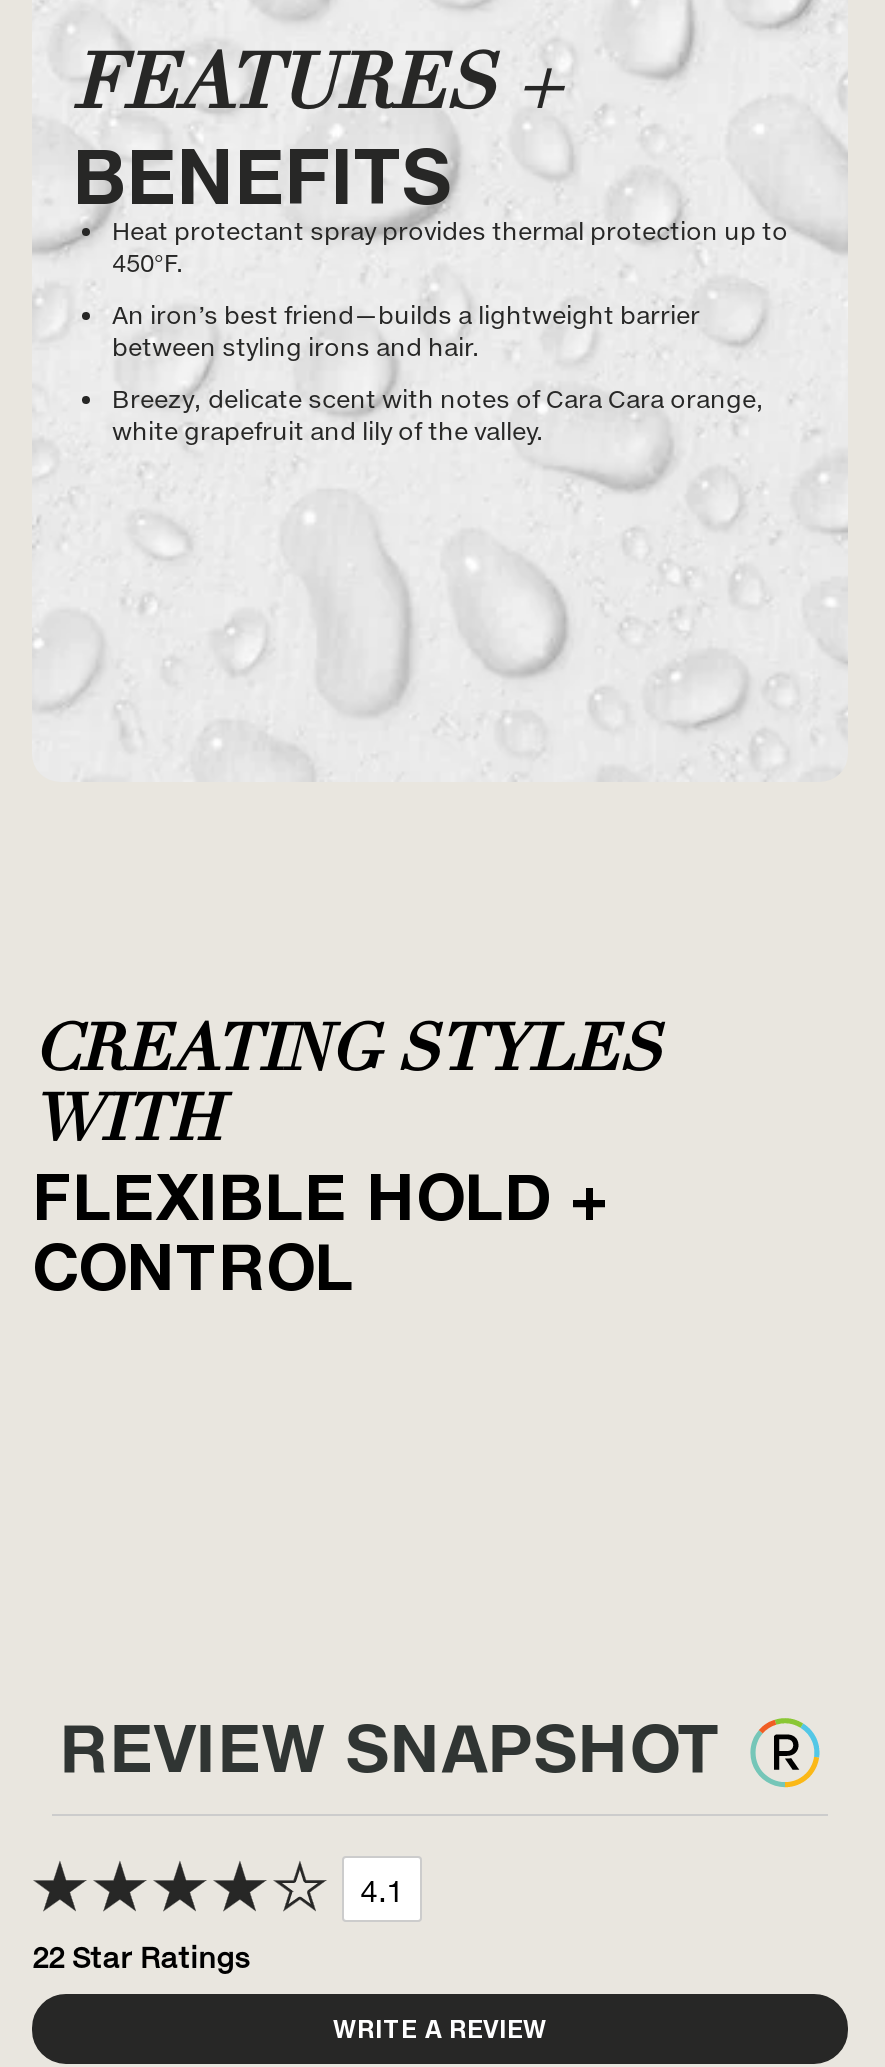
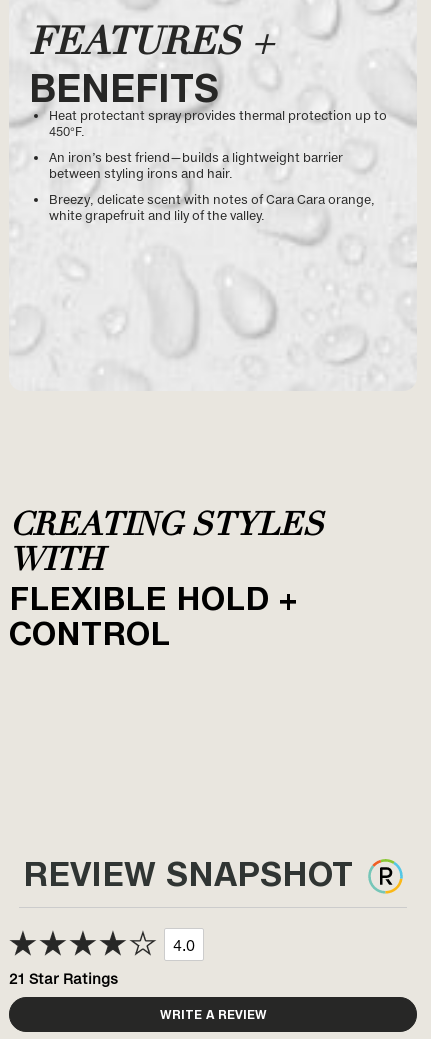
- 4.1
+ 4.0

- 22 Star Ratings
+ 21 Star Ratings
